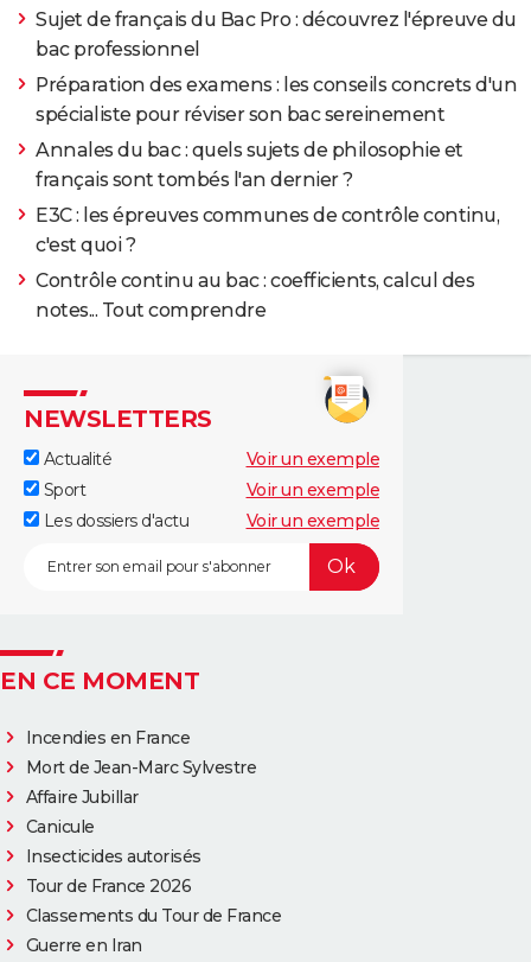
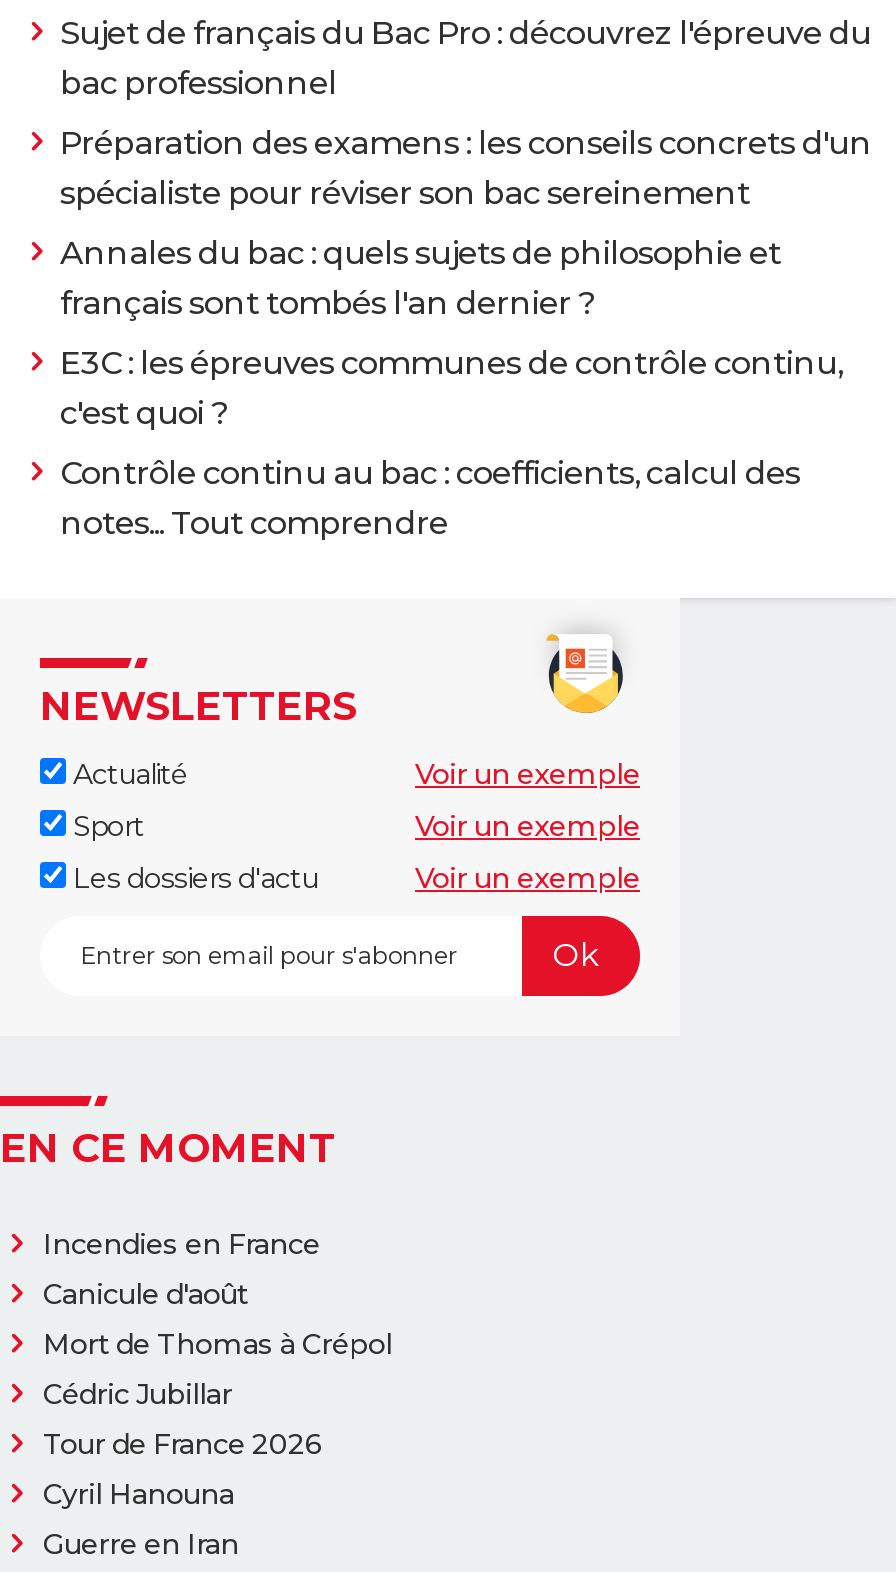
- Mort de Jean-Marc Sylvestre
- Affaire Jubillar
- Canicule
- Insecticides autorisés
+ Canicule d'août
+ Mort de Thomas à Crépol
+ Cédric Jubillar

- Classements du Tour de France
+ Cyril Hanouna
